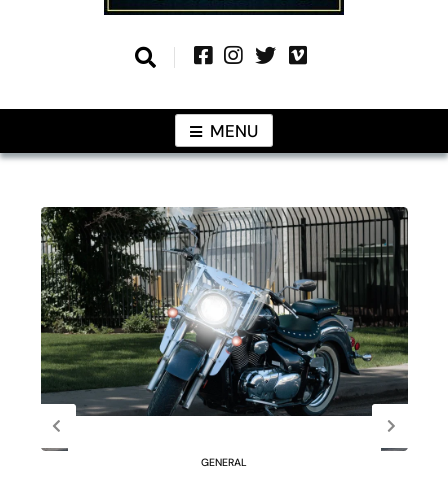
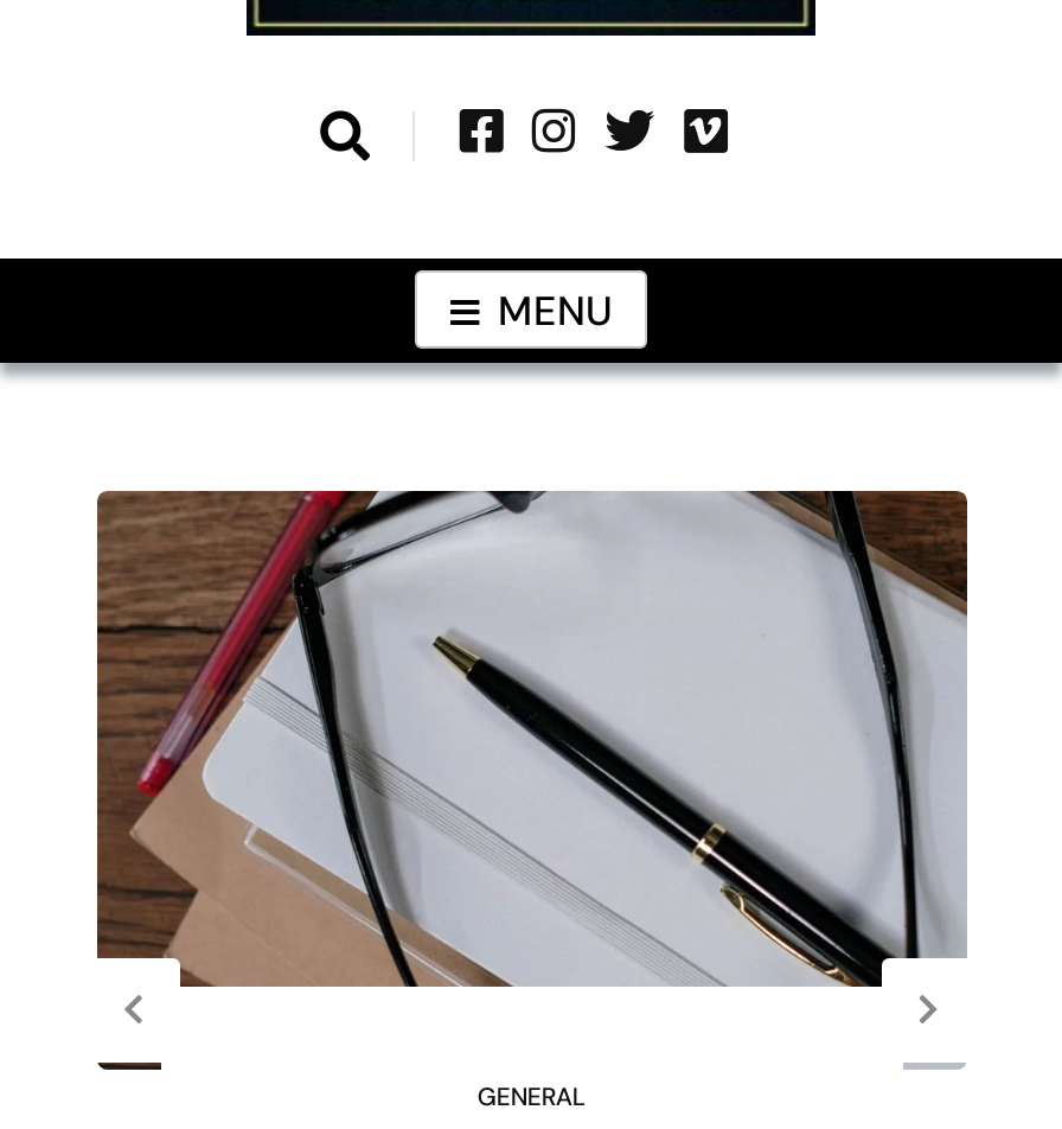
- [image]
+ [image]
